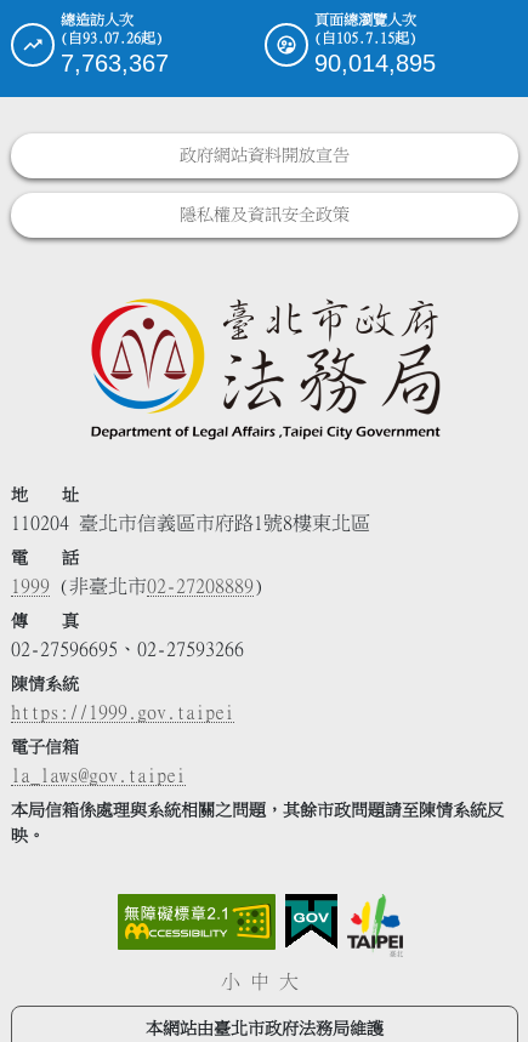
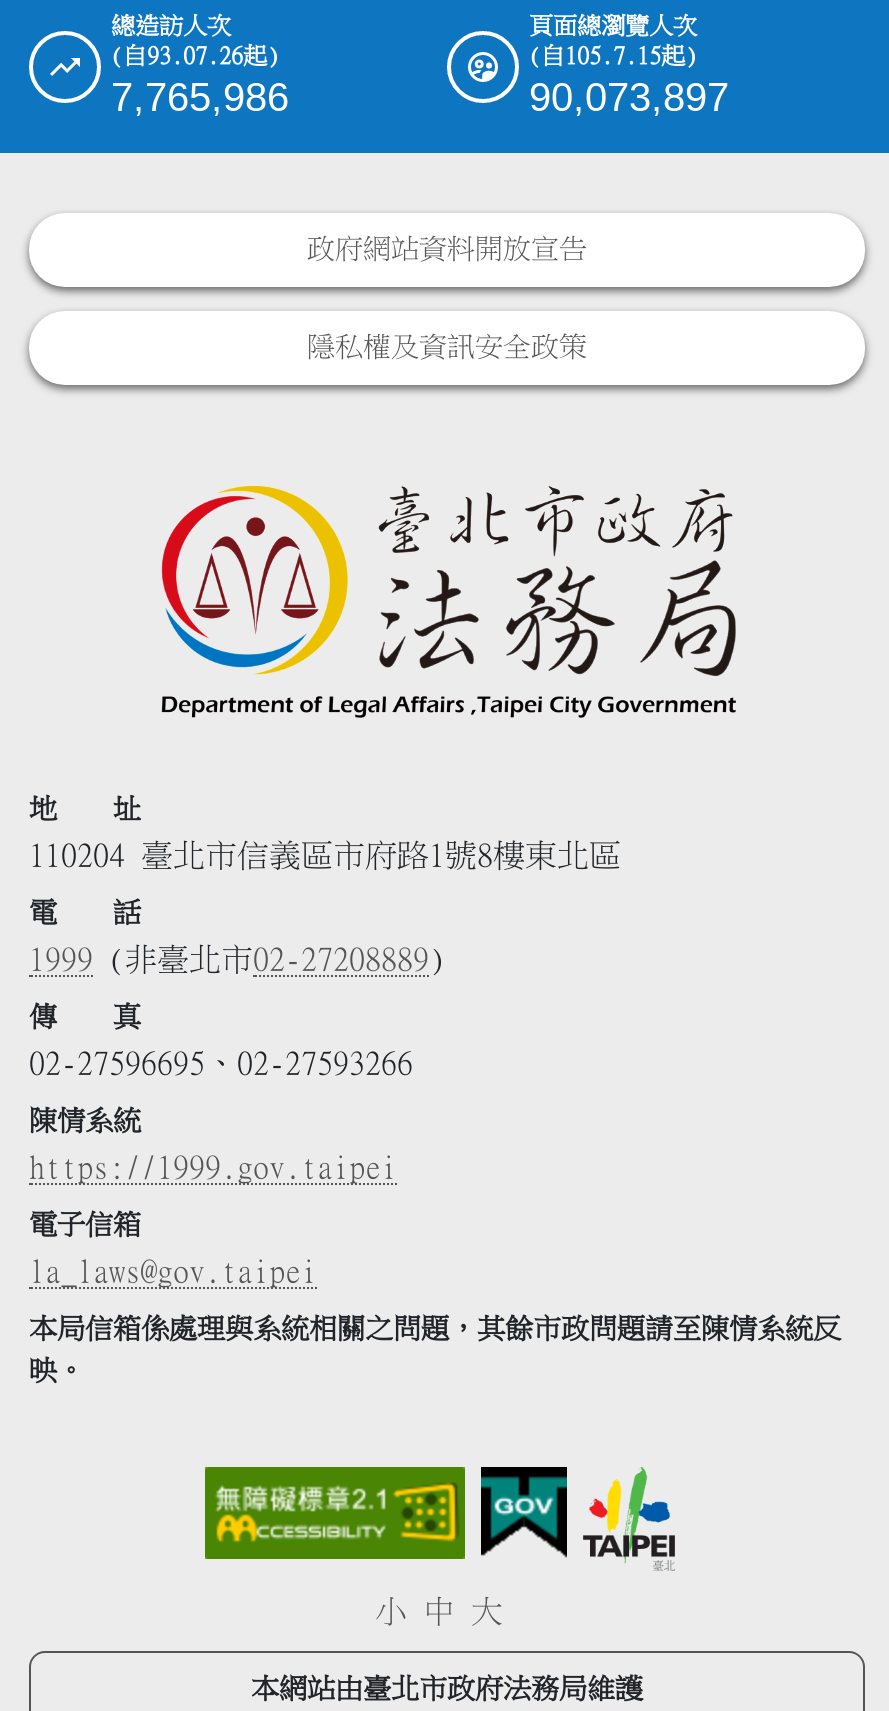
- 7,763,367
+ 7,765,986

- 90,014,895
+ 90,073,897
